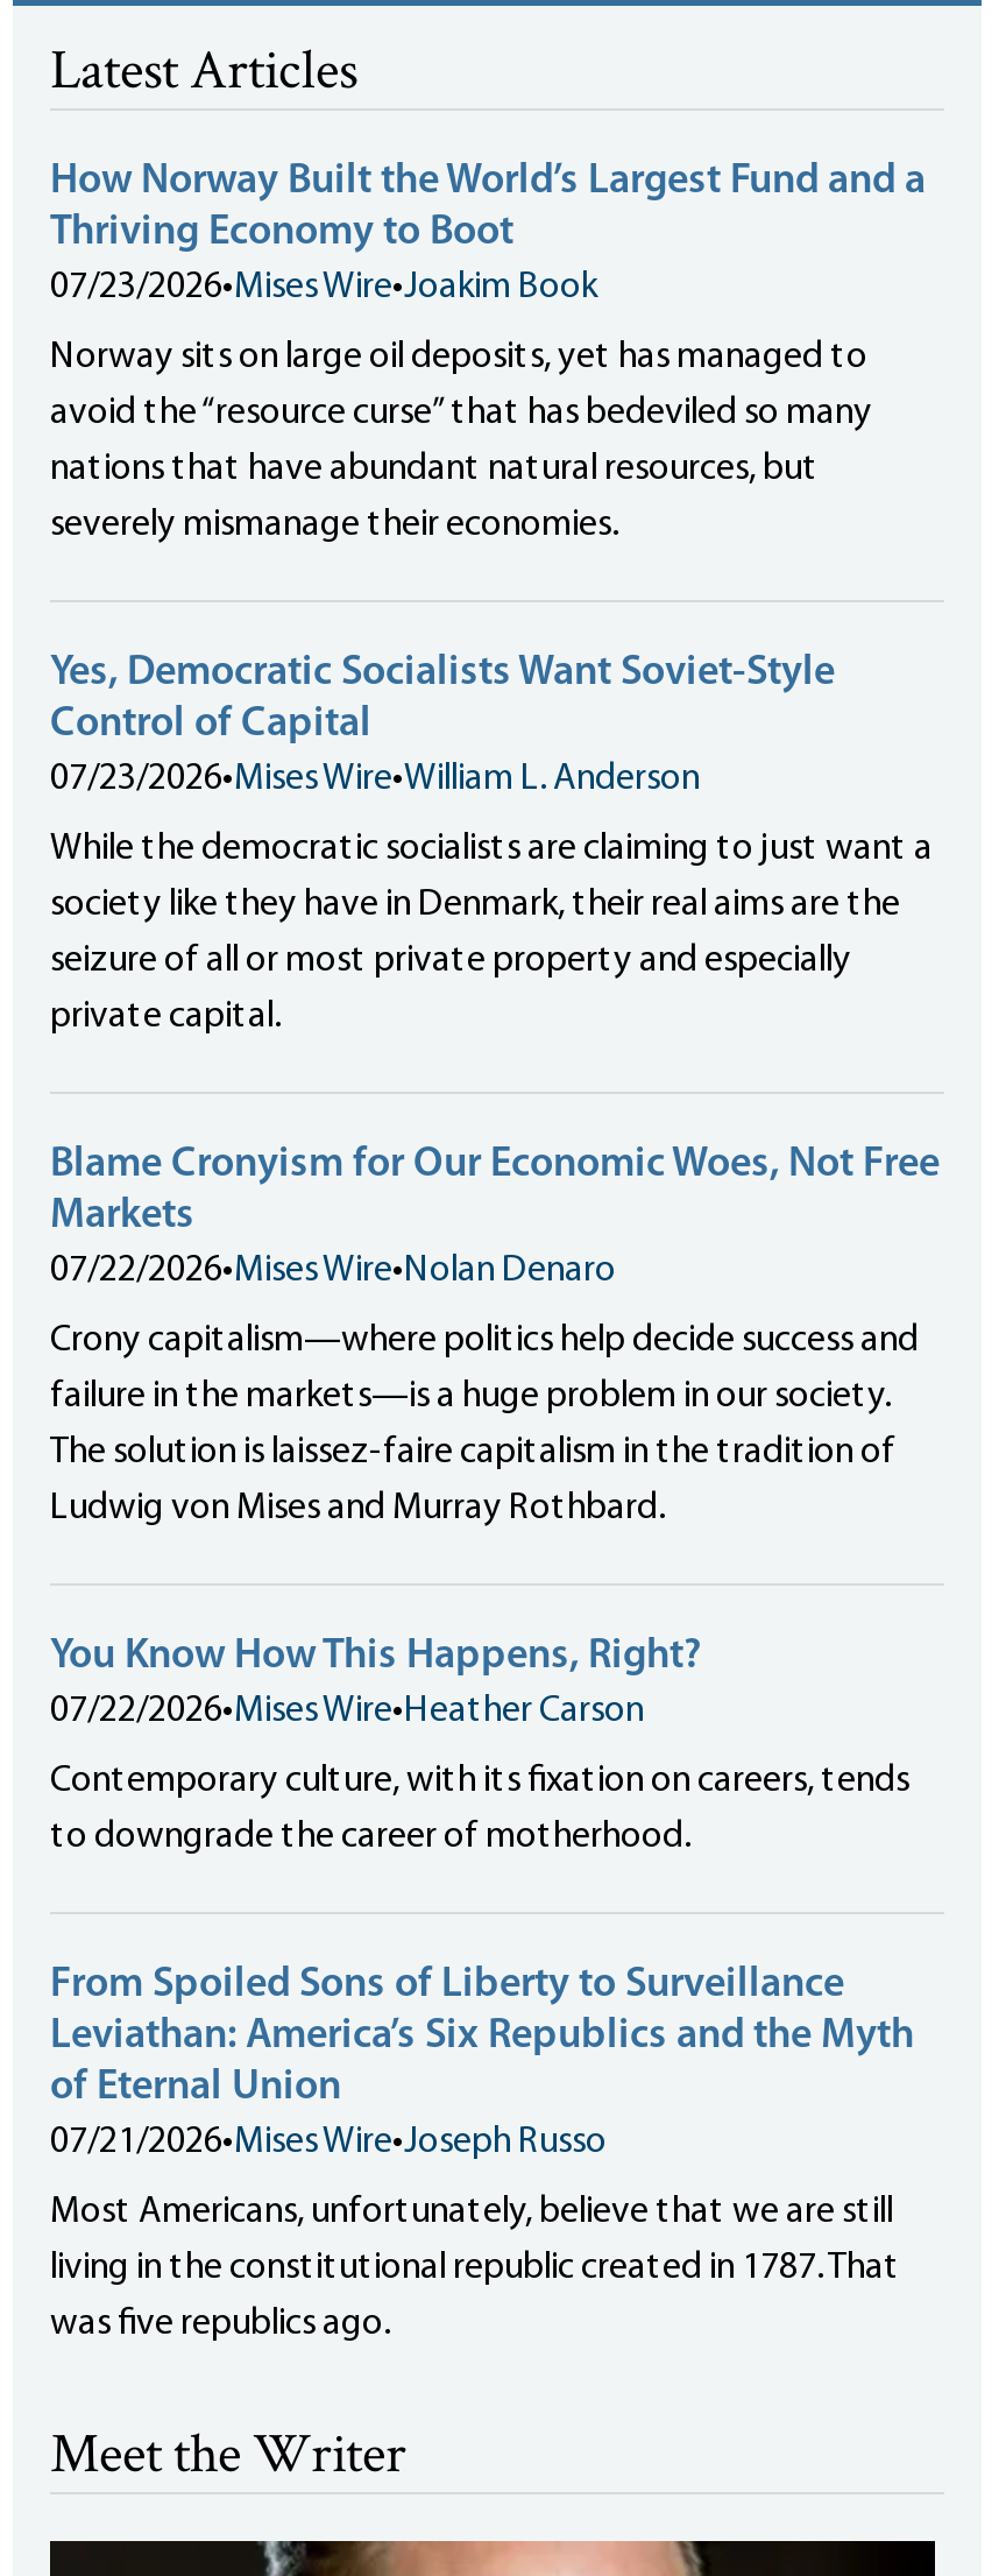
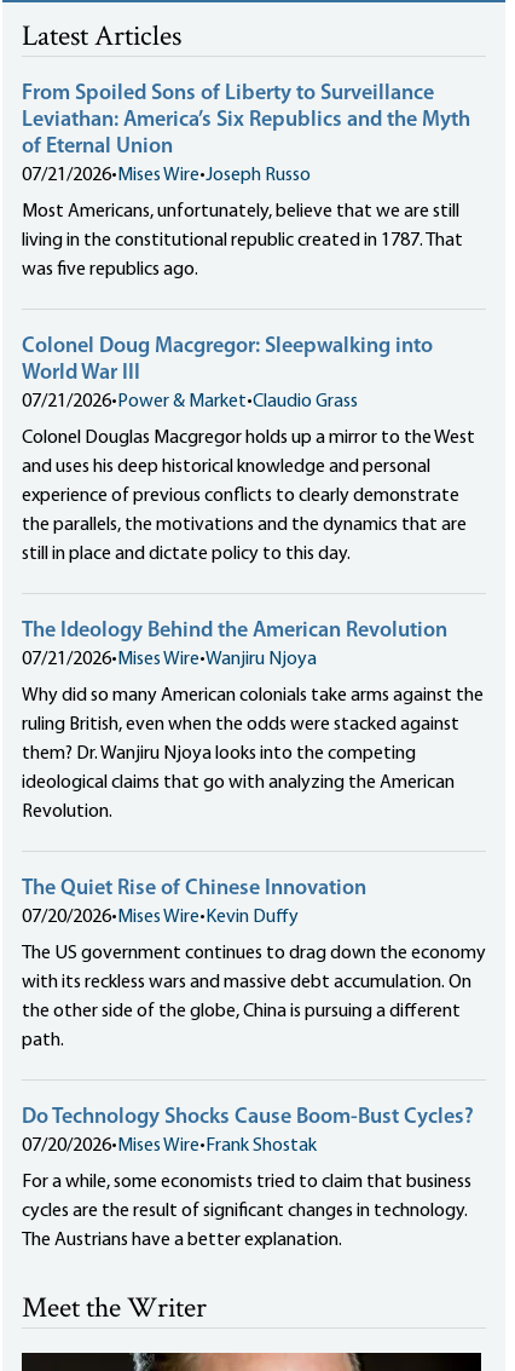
- How Norway Built the World’s Largest Fund and a
- Thriving Economy to Boot
- 07/23/2026•Mises Wire•Joakim Book
- Norway sits on large oil deposits, yet has managed to
- avoid the “resource curse” that has bedeviled so many
- nations that have abundant natural resources, but
- severely mismanage their economies.
- Yes, Democratic Socialists Want Soviet-Style
- Control of Capital
- 07/23/2026•Mises Wire•William L. Anderson
- While the democratic socialists are claiming to just want a
- society like they have in Denmark, their real aims are the
- seizure of all or most private property and especially
- private capital.
- Blame Cronyism for Our Economic Woes, Not Free
- Markets
- 07/22/2026•Mises Wire•Nolan Denaro
- Crony capitalism—where politics help decide success and
- failure in the markets—is a huge problem in our society.
- The solution is laissez-faire capitalism in the tradition of
- Ludwig von Mises and Murray Rothbard.
- You Know How This Happens, Right?
- 07/22/2026•Mises Wire•Heather Carson
- Contemporary culture, with its fixation on careers, tends
- to downgrade the career of motherhood.

moved up: From Spoiled Sons of Liberty to Surveillance | Leviathan: America’s Six Republics and the Myth | of Eternal Union | 07/21/2026•Mises Wire•Joseph Russo | Most Americans, unfortunately, believe that we are still | living in the constitutional republic created in 1787. That | was five republics ago.

+ Colonel Doug Macgregor: Sleepwalking into
+ World War III
+ 07/21/2026• Power & Market•Claudio Grass
+ Colonel Douglas Macgregor holds up a mirror to the West
+ and uses his deep historical knowledge and personal
+ experience of previous conflicts to clearly demonstrate
+ the parallels, the motivations and the dynamics that are
+ still in place and dictate policy to this day.
+ The Ideology Behind the American Revolution
+ 07/21/2026• Mises Wire•Wanjiru Njoya
+ Why did so many American colonials take arms against the
+ ruling British, even when the odds were stacked against
+ them? Dr. Wanjiru Njoya looks into the competing
+ ideological claims that go with analyzing the American
+ Revolution.
+ The Quiet Rise of Chinese Innovation
+ 07/20/2026• Mises Wire• Kevin Duffy
+ The US government continues to drag down the economy
+ with its reckless wars and massive debt accumulation. On
+ the other side of the globe, China is pursuing a different
+ path.
+ Do Technology Shocks Cause Boom-Bust Cycles?
+ 07/20/2026• Mises Wire• Frank Shostak
+ For a while, some economists tried to claim that business
+ cycles are the result of significant changes in technology.
+ The Austrians have a better explanation.
